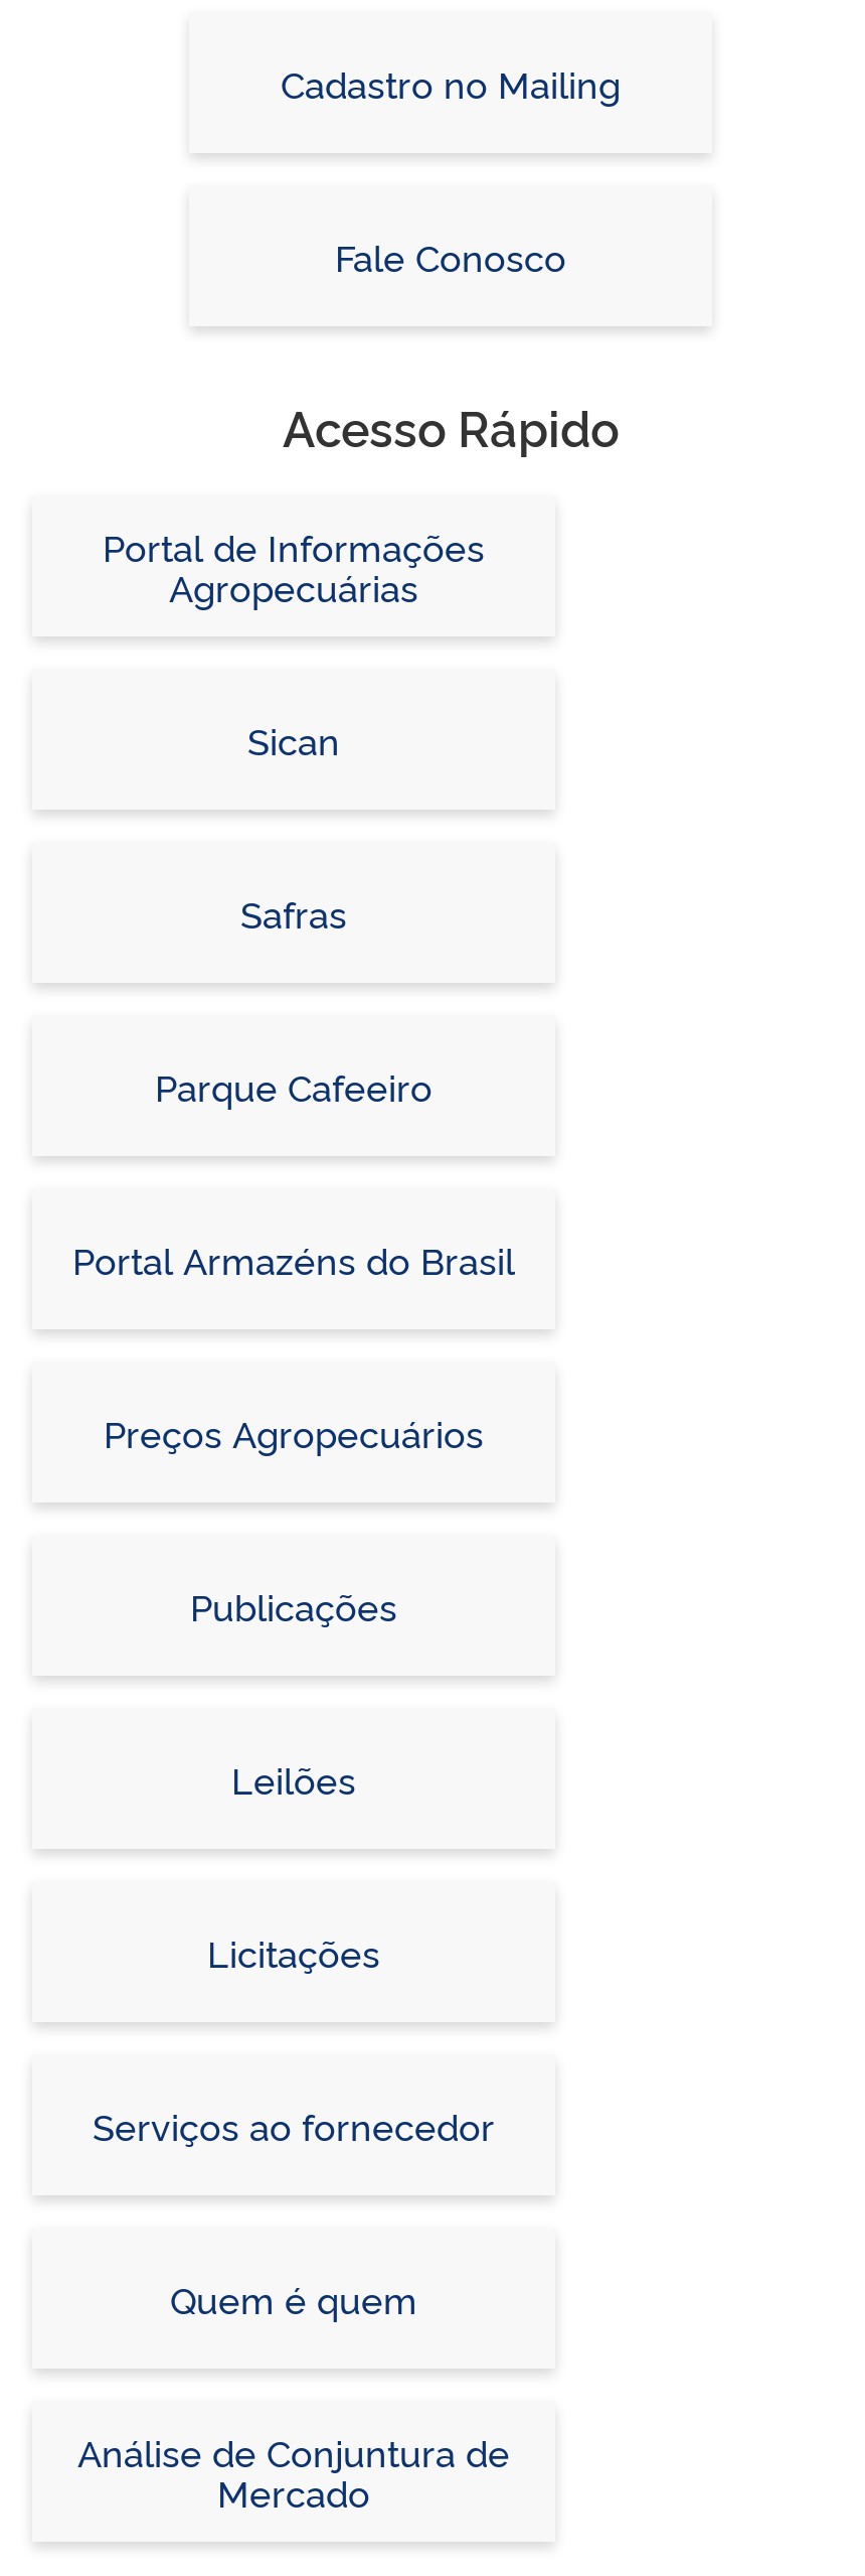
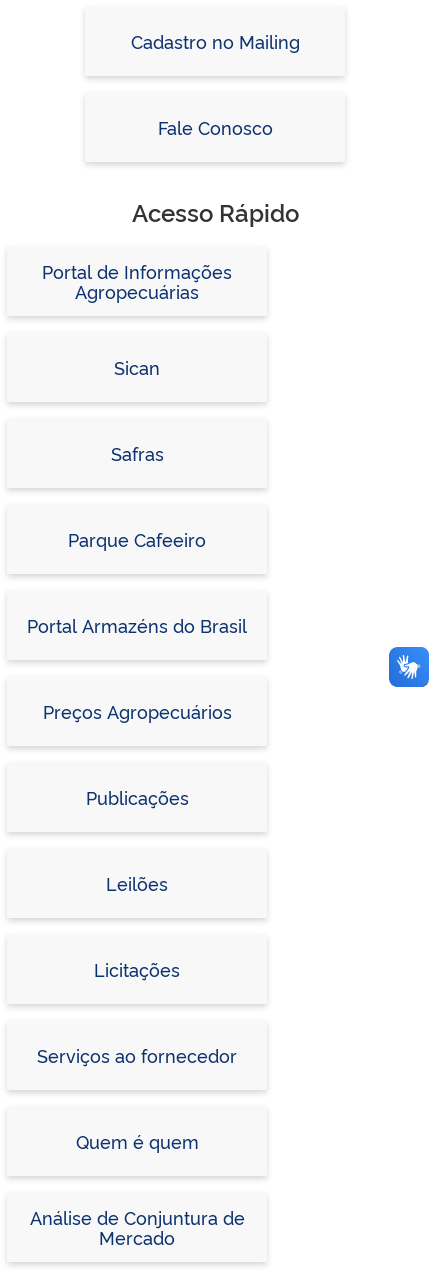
+ [image]
